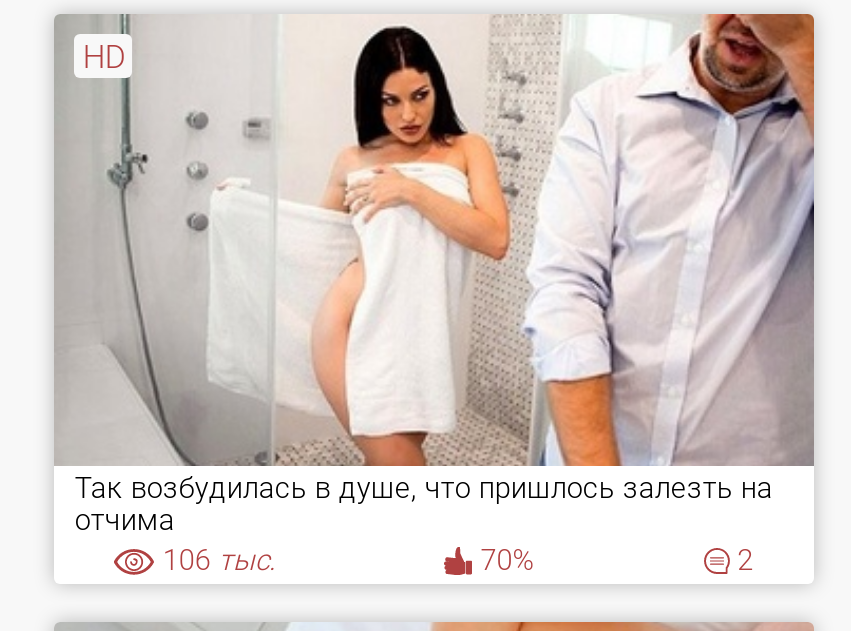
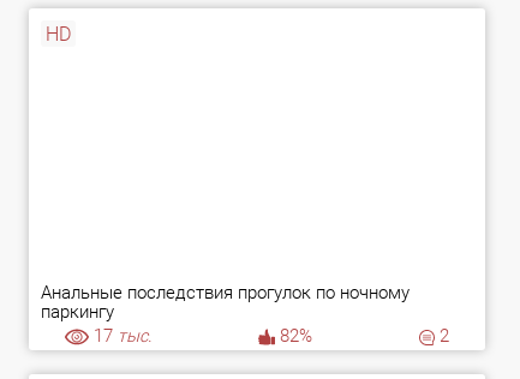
- [image]

- Так возбудилась в душе, что пришлось залезть на
- отчима
- 106 тыс.
- 70%
+ Анальные последствия прогулок по ночному
+ паркингу
+ 17 тыс.
+ 82%
